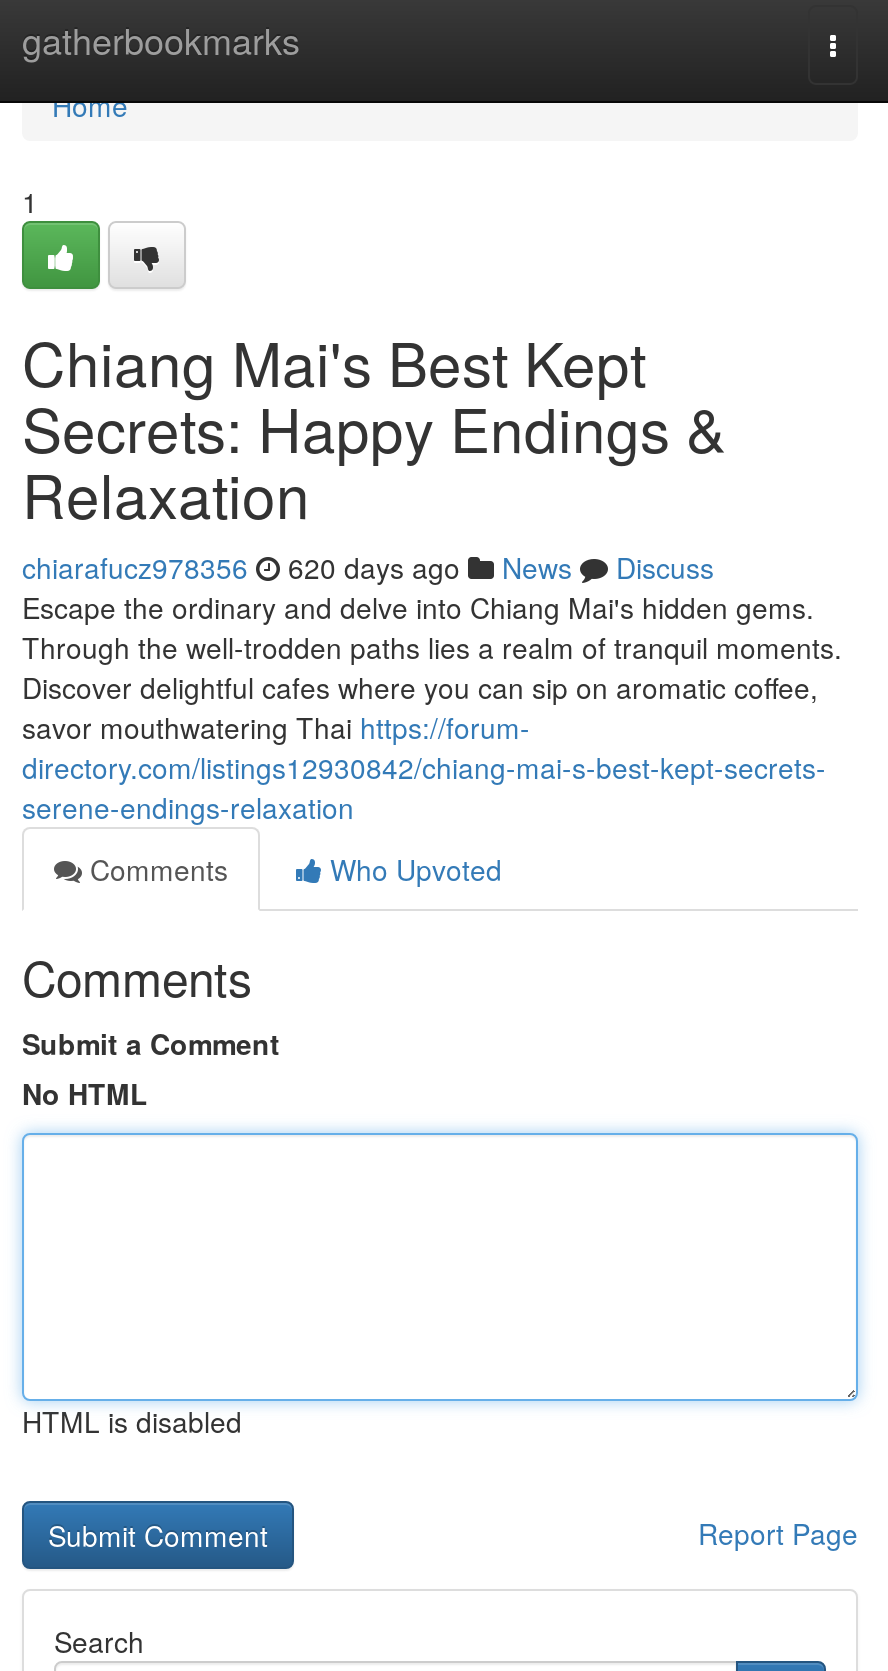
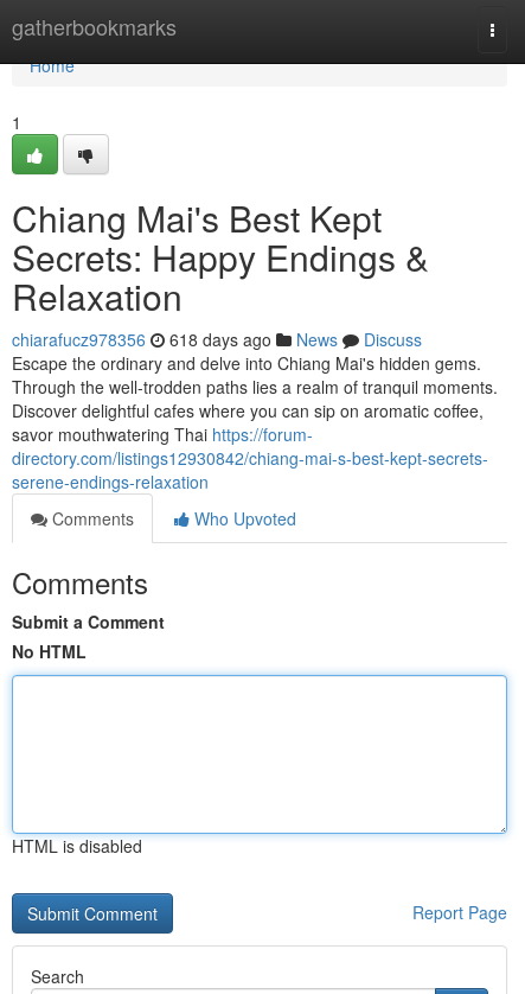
- chiarafucz978356 620 days ago News Discuss
+ chiarafucz978356 618 days ago News Discuss
